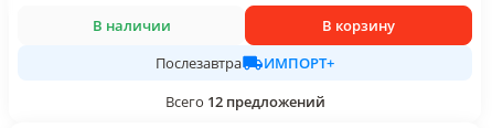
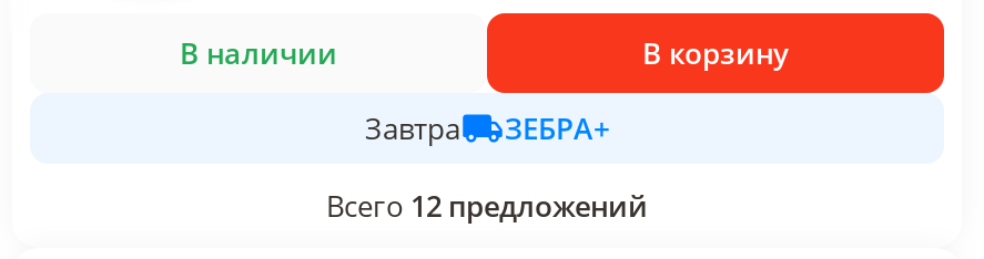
- Послезавтра
- ИМПОРТ+
+ Завтра
+ ЗЕБРА+
